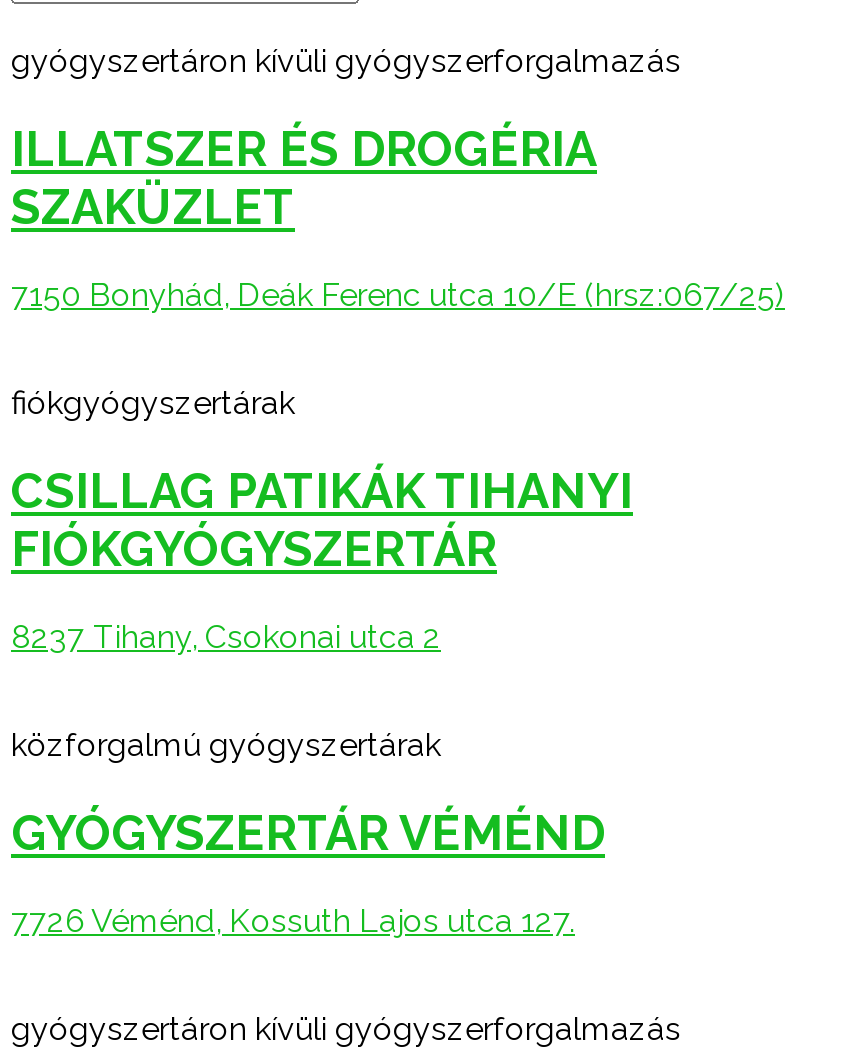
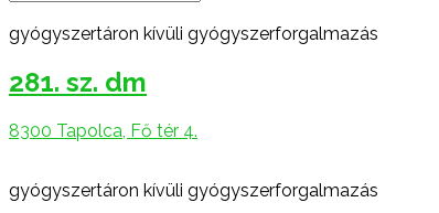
- ILLATSZER ÉS DROGÉRIA
- SZAKÜZLET
- 7150 Bonyhád, Deák Ferenc utca 10/E (hrsz:067/25)
- fiókgyógyszertárak
- CSILLAG PATIKÁK TIHANYI
- FIÓKGYÓGYSZERTÁR
- 8237 Tihany, Csokonai utca 2
- közforgalmú gyógyszertárak
- GYÓGYSZERTÁR VÉMÉND
- 7726 Véménd, Kossuth Lajos utca 127.
+ 281. sz. dm
+ 8300 Tapolca, Fő tér 4.
